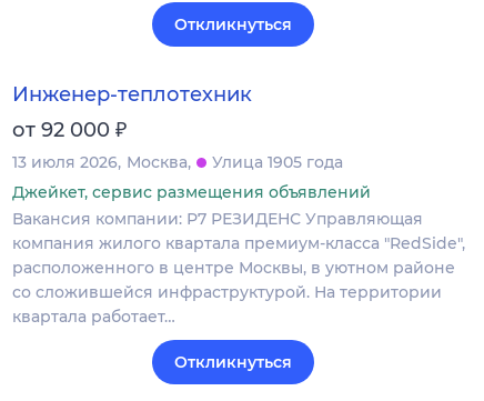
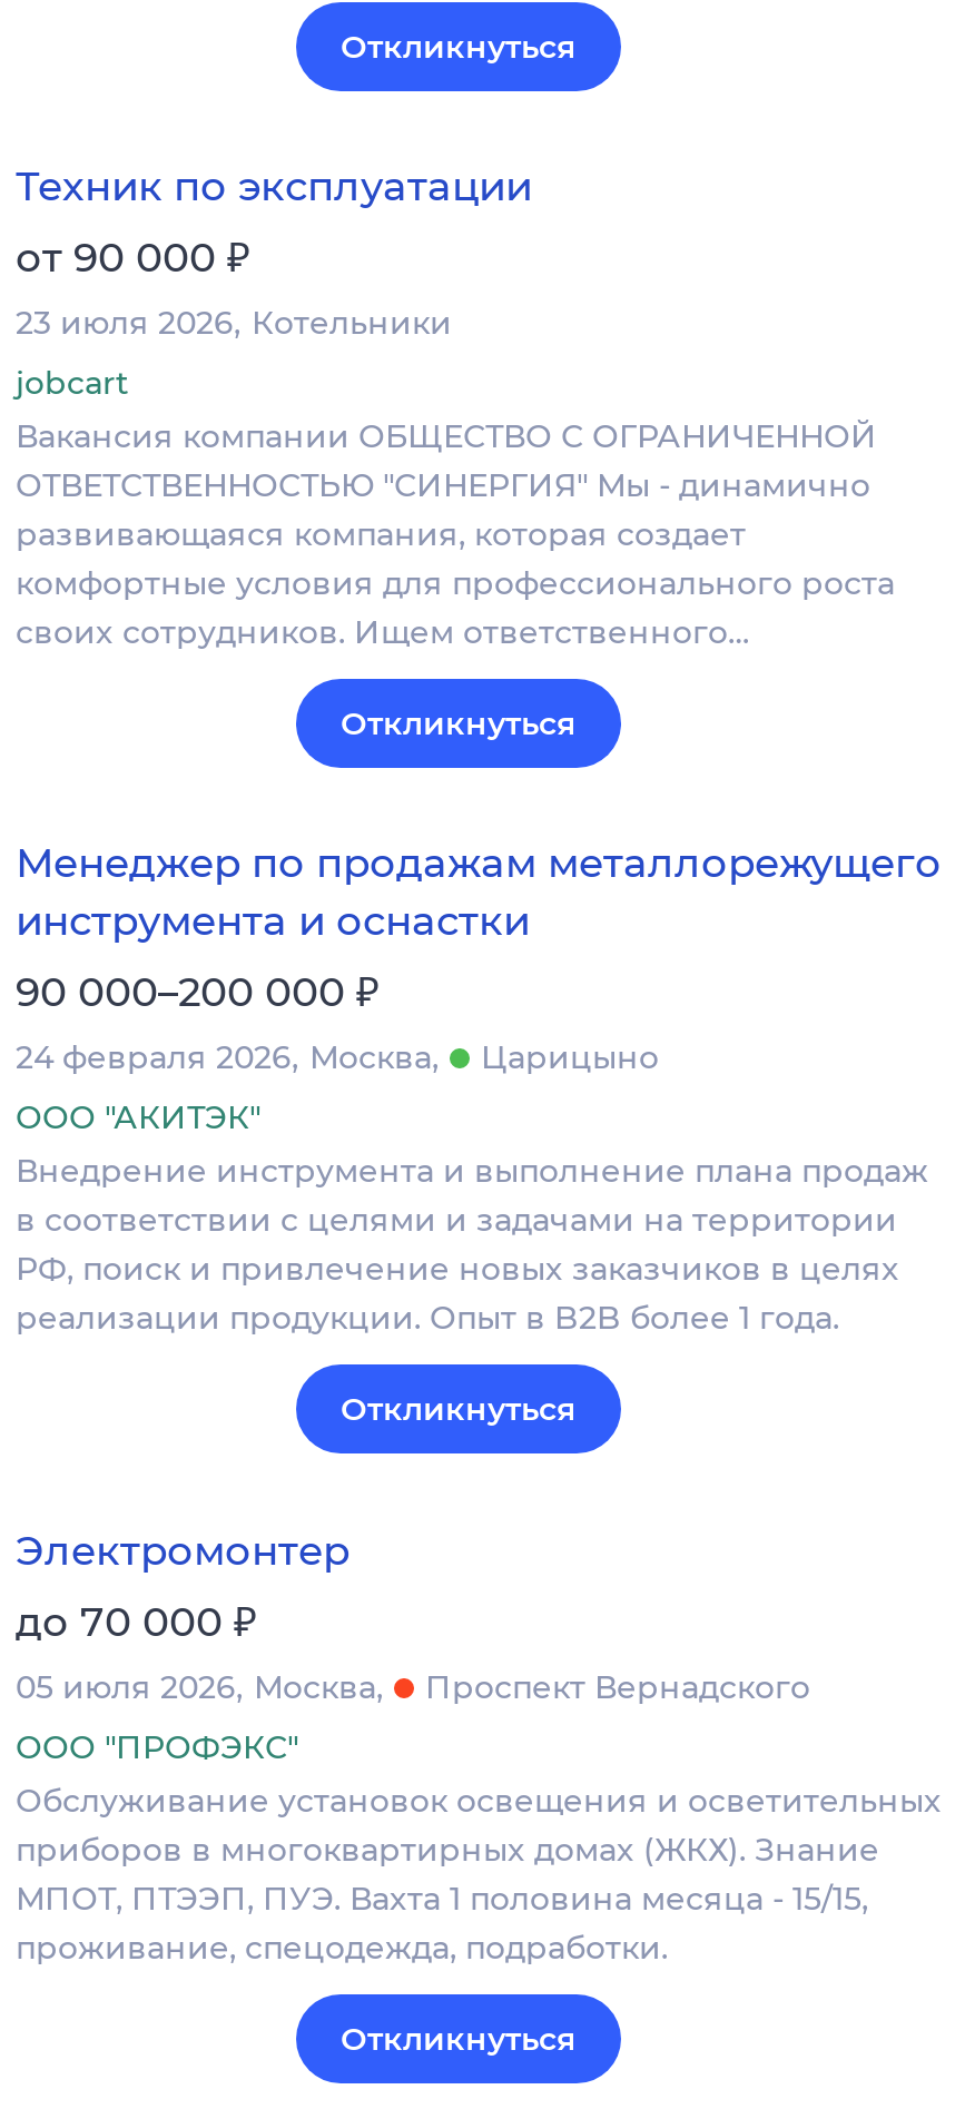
- Инженер-теплотехник
- от 92 000 ₽
- 13 июля 2026 Москва
- Улица 1905 года
- Джейкет, сервис размещения объявлений
- Вакансия компании: Р7 РЕЗИДЕНС Управляющая
- компания жилого квартала премиум-класса "RedSide",
- расположенного в центре Москвы, в уютном районе
- со сложившейся инфраструктурой. На территории
- квартала работает…
+ Техник по эксплуатации
+ от 90 000 ₽
+ 23 июля 2026 Котельники
+ jobcart
+ Вакансия компании ОБЩЕСТВО С ОГРАНИЧЕННОЙ
+ ОТВЕТСТВЕННОСТЬЮ "СИНЕРГИЯ" Мы - динамично
+ развивающаяся компания, которая создает
+ комфортные условия для профессионального роста
+ своих сотрудников. Ищем ответственного…
+ Откликнуться
+ Менеджер по продажам металлорежущего
+ инструмента и оснастки
+ 90 000–200 000 ₽
+ 24 февраля 2026 Москва
+ Царицыно
+ ООО "АКИТЭК"
+ Внедрение инструмента и выполнение плана продаж
+ в соответствии с целями и задачами на территории
+ РФ, поиск и привлечение новых заказчиков в целях
+ реализации продукции. Опыт в B2B более 1 года.
+ Откликнуться
+ Электромонтер
+ до 70 000 ₽
+ 05 июля 2026 Москва
+ Проспект Вернадского
+ ООО "ПРОФЭКС"
+ Обслуживание установок освещения и осветительных
+ приборов в многоквартирных домах (ЖКХ). Знание
+ МПОТ, ПТЭЭП, ПУЭ. Вахта 1 половина месяца - 15/15,
+ проживание, спецодежда, подработки.
